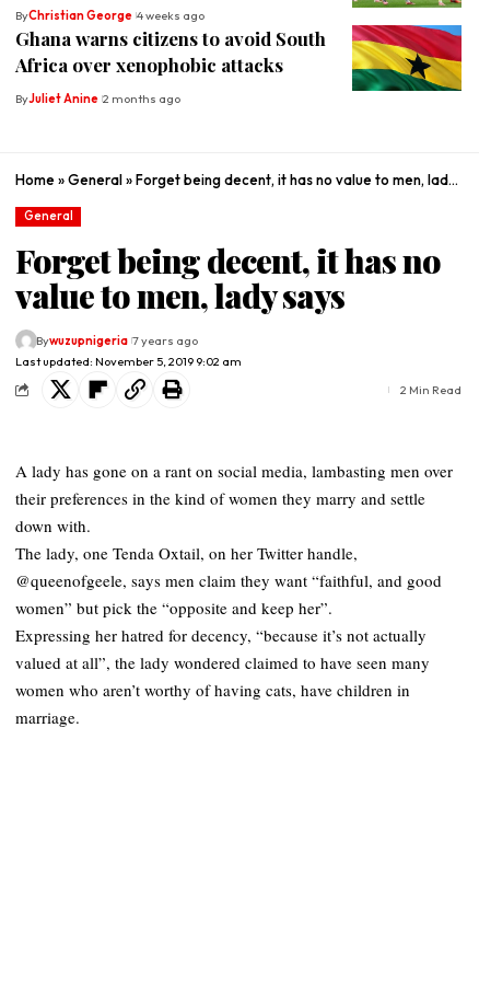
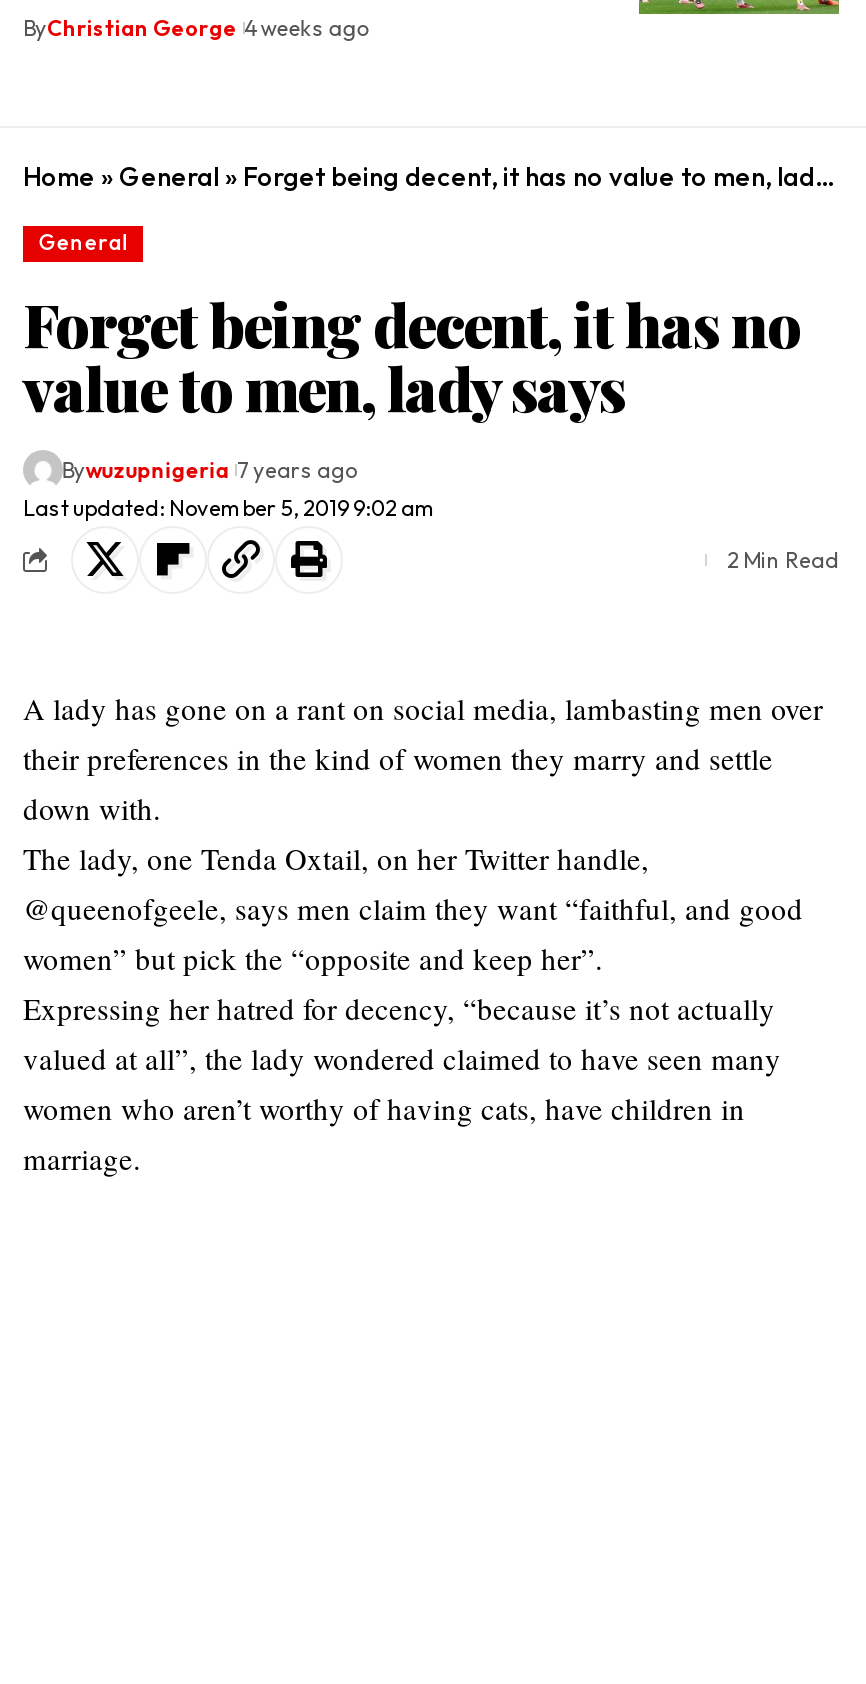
- [image]
- Ghana warns citizens to avoid South
- Africa over xenophobic attacks
- ByJuliet Anine 2 months ago
